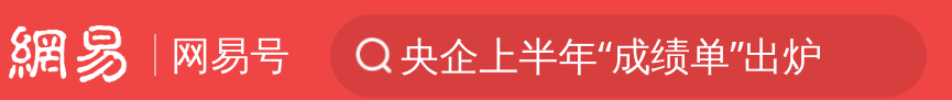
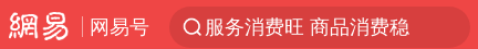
- 央企上半年“成绩单”出炉
+ 服务消费旺 商品消费稳
